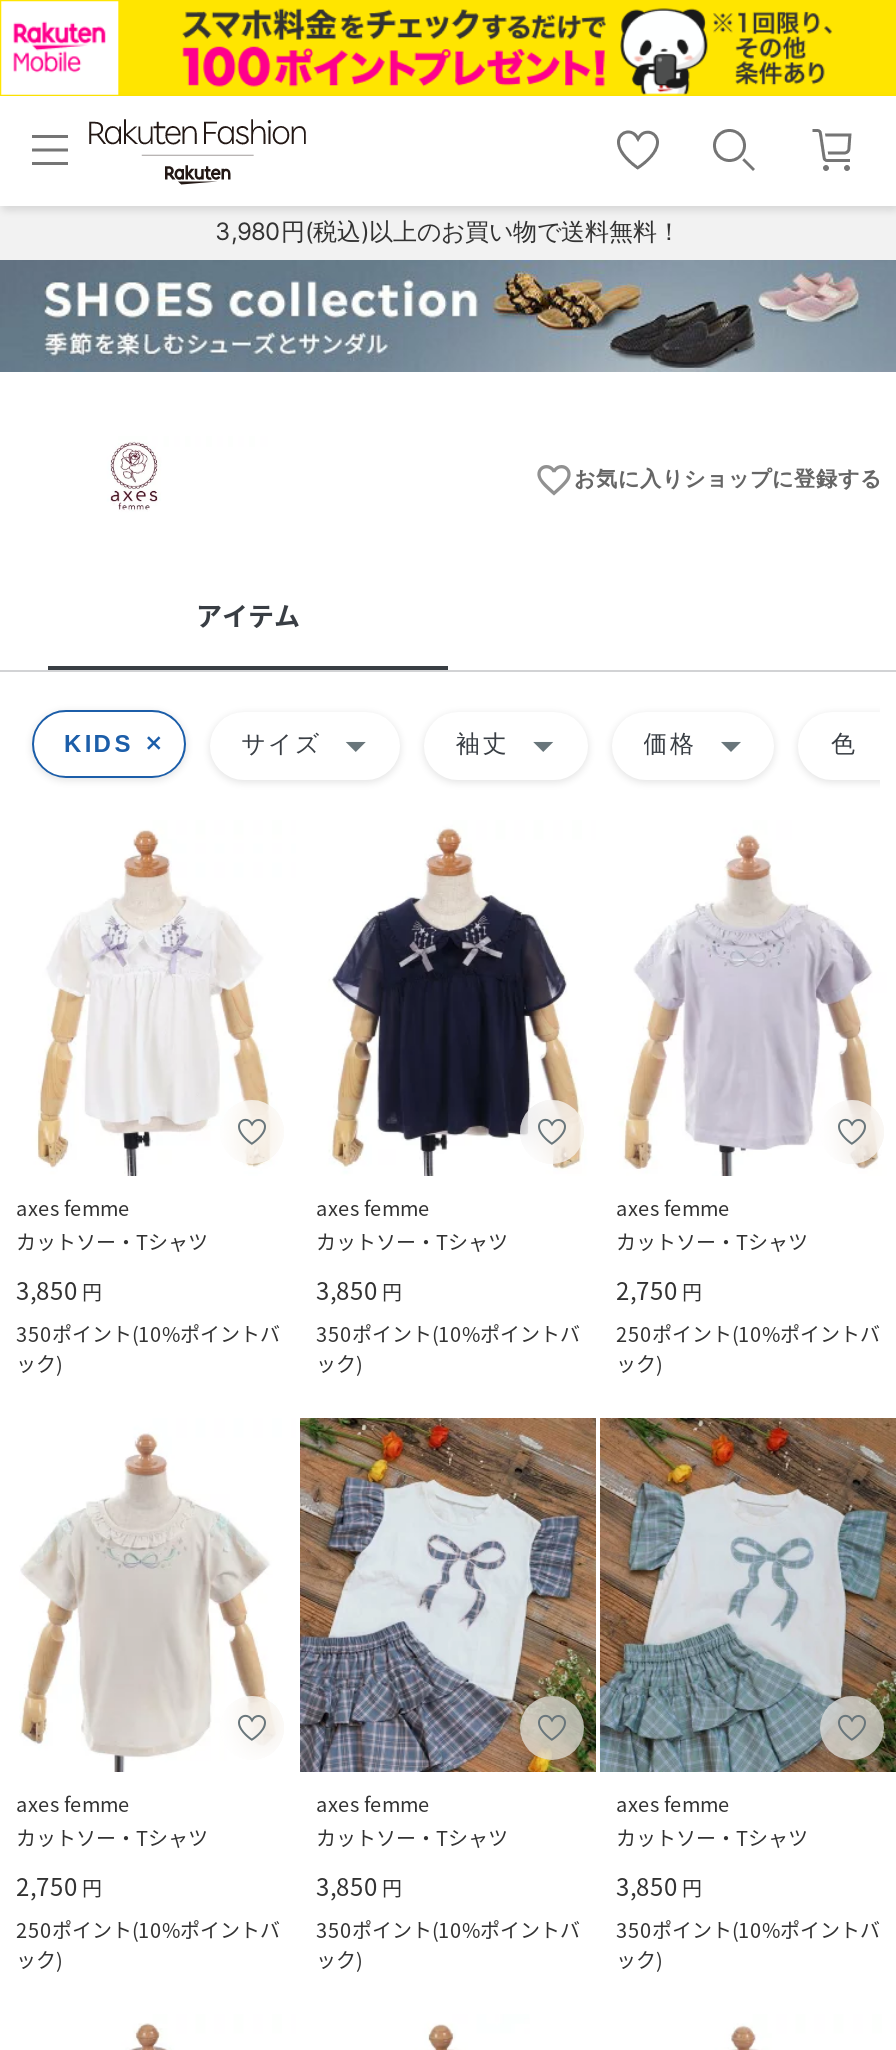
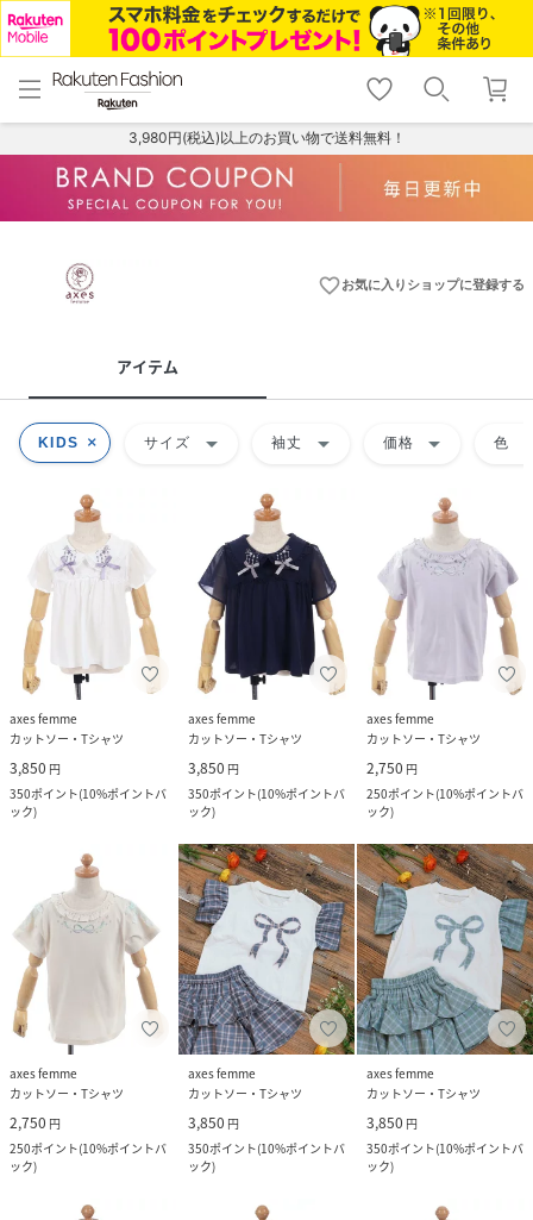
- [image]
+ [image]
